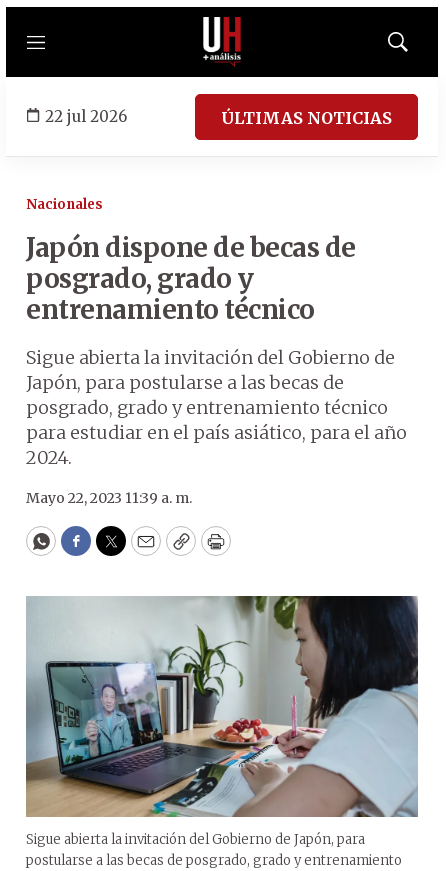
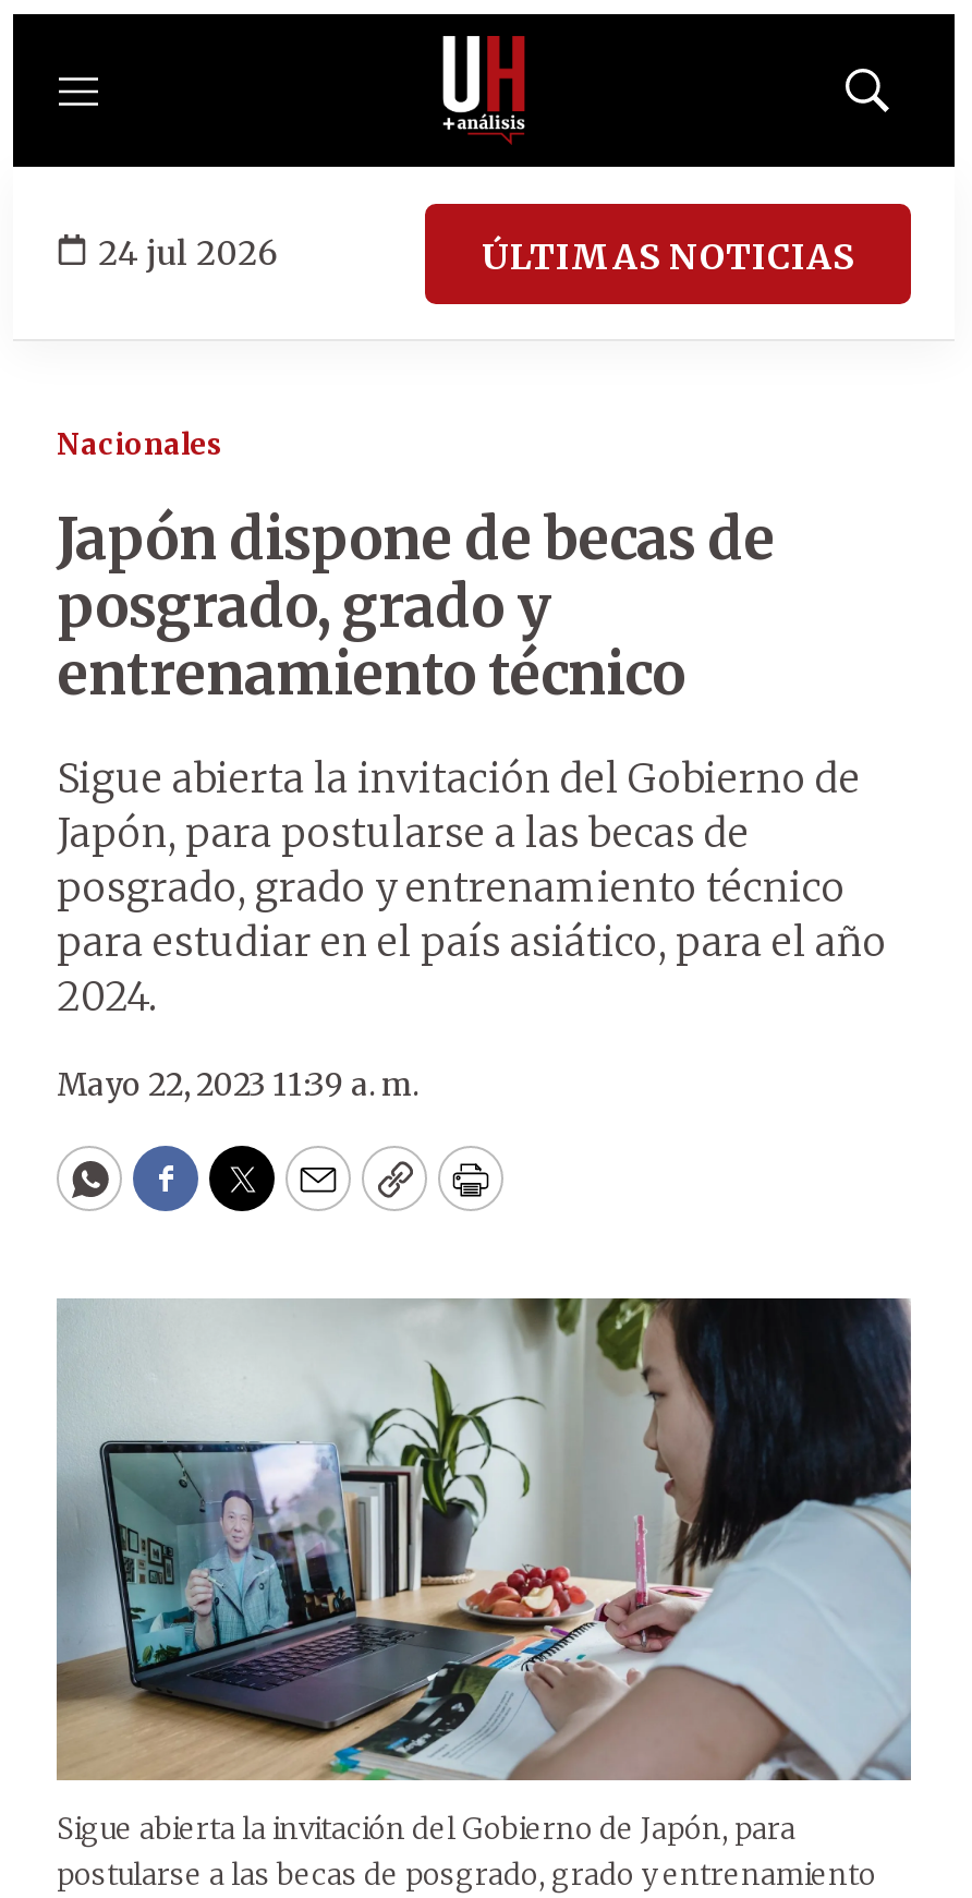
- 22 jul 2026
+ 24 jul 2026
